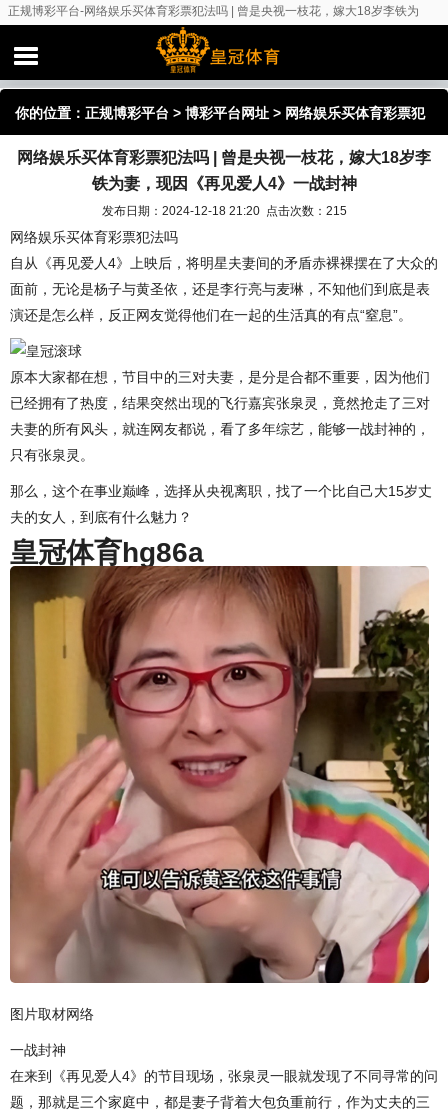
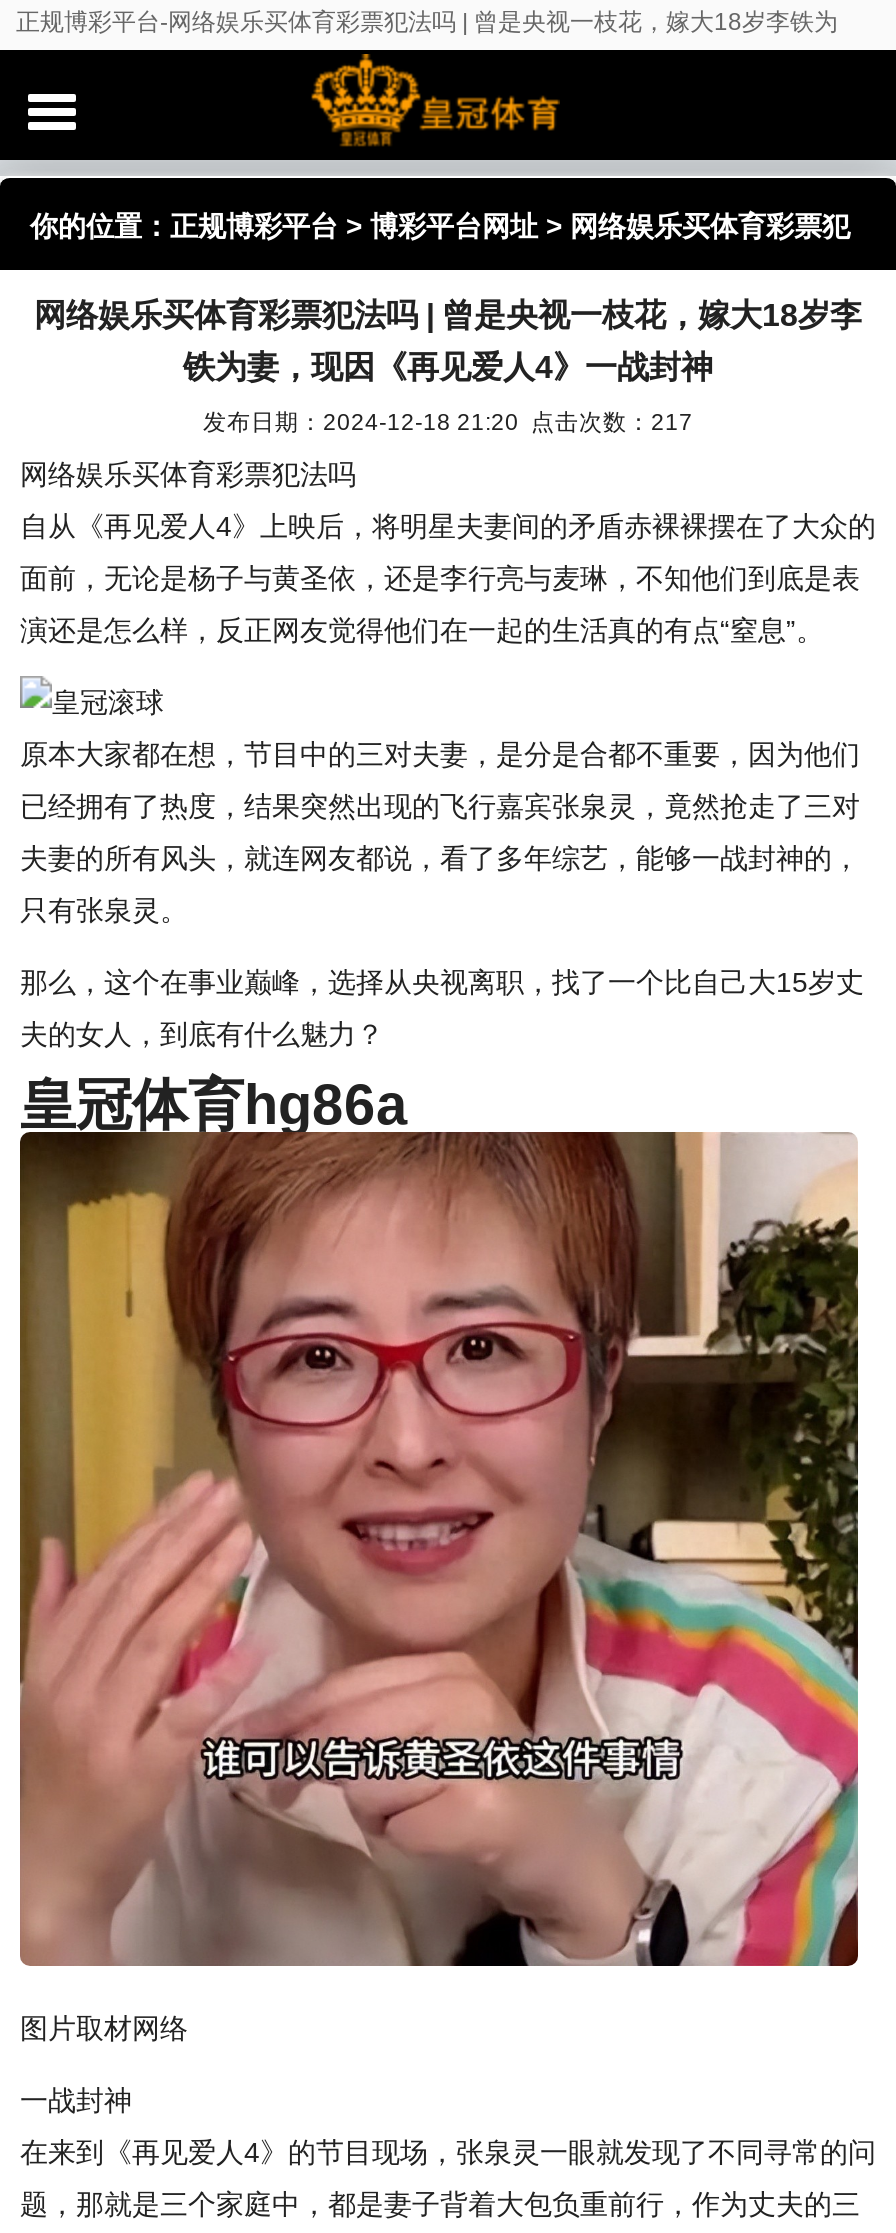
- 发布日期：2024-12-18 21:20 点击次数：215
+ 发布日期：2024-12-18 21:20 点击次数：217
